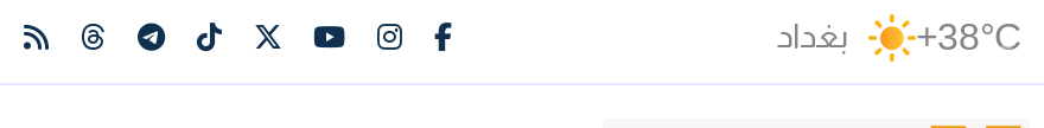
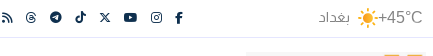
- +38°C بغداد
+ +45°C بغداد
